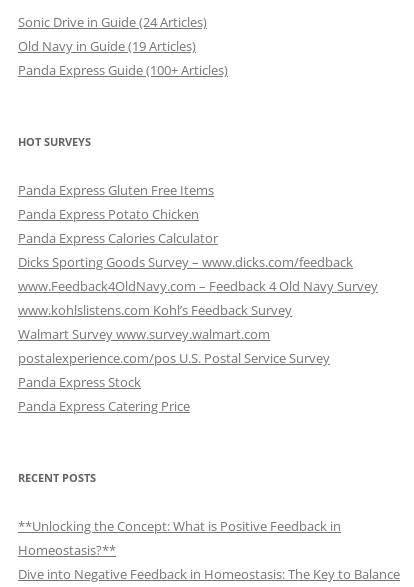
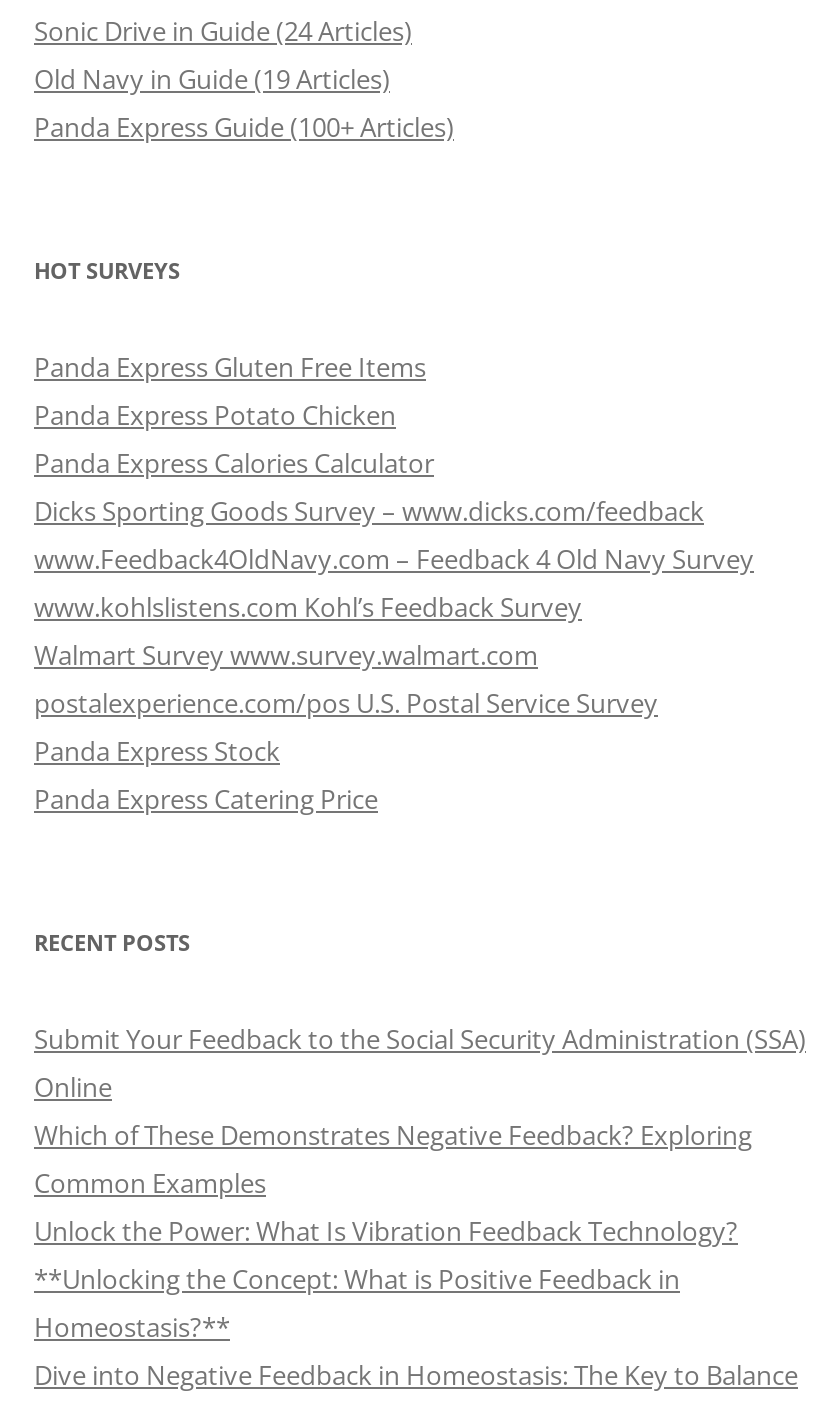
+ Submit Your Feedback to the Social Security Administration (SSA)
+ Online
+ Which of These Demonstrates Negative Feedback? Exploring
+ Common Examples
+ Unlock the Power: What Is Vibration Feedback Technology?
